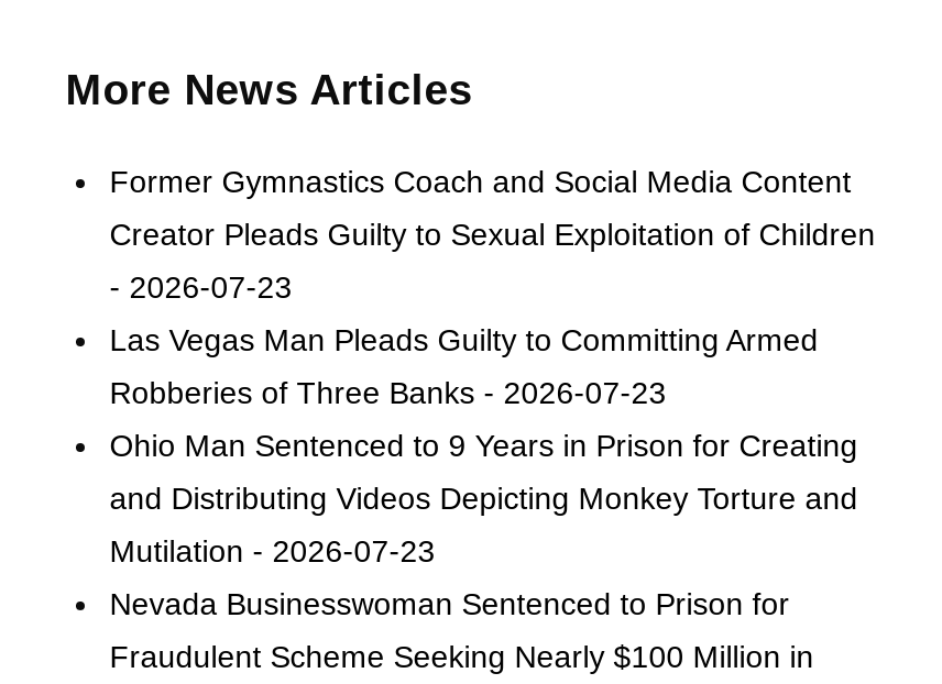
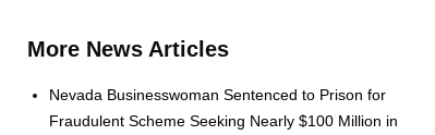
- Former Gymnastics Coach and Social Media Content
- Creator Pleads Guilty to Sexual Exploitation of Children
- - 2026-07-23
- Las Vegas Man Pleads Guilty to Committing Armed
- Robberies of Three Banks - 2026-07-23
- Ohio Man Sentenced to 9 Years in Prison for Creating
- and Distributing Videos Depicting Monkey Torture and
- Mutilation - 2026-07-23
